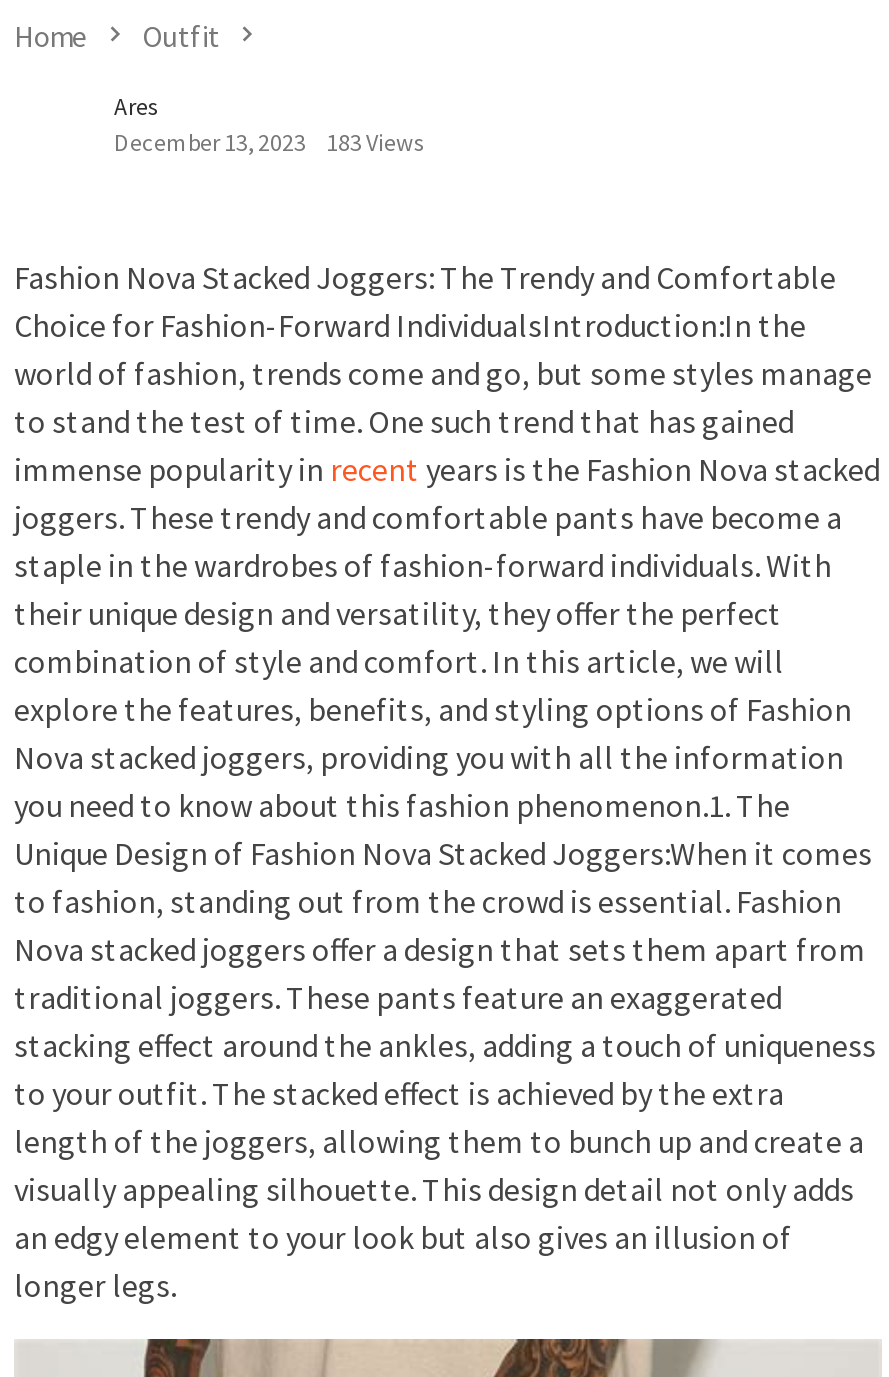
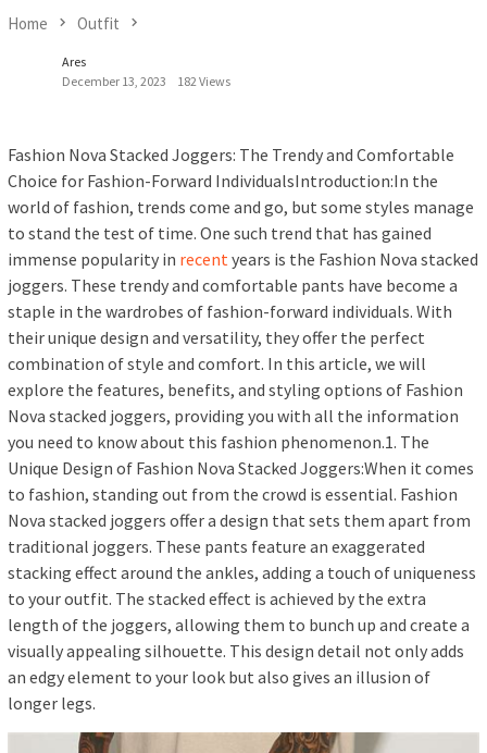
- December 13, 2023 183 Views
+ December 13, 2023 182 Views
